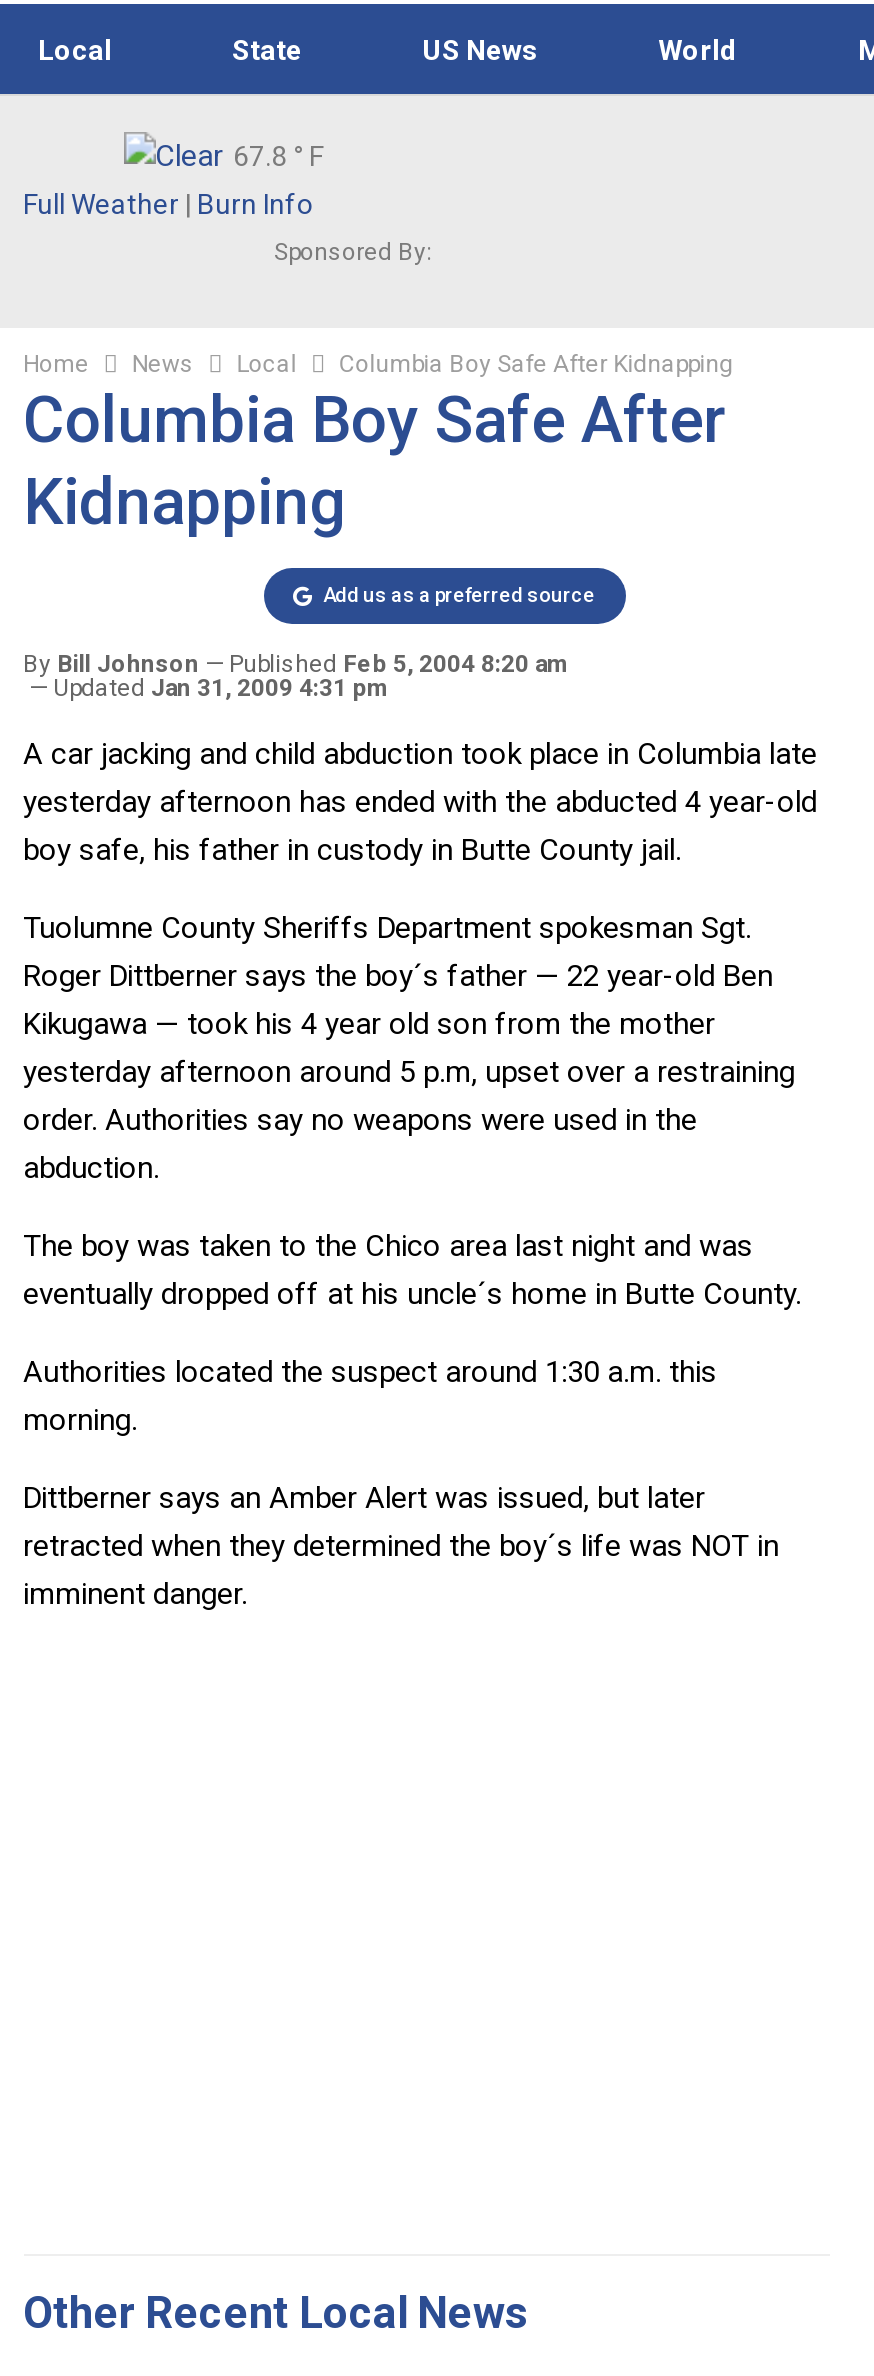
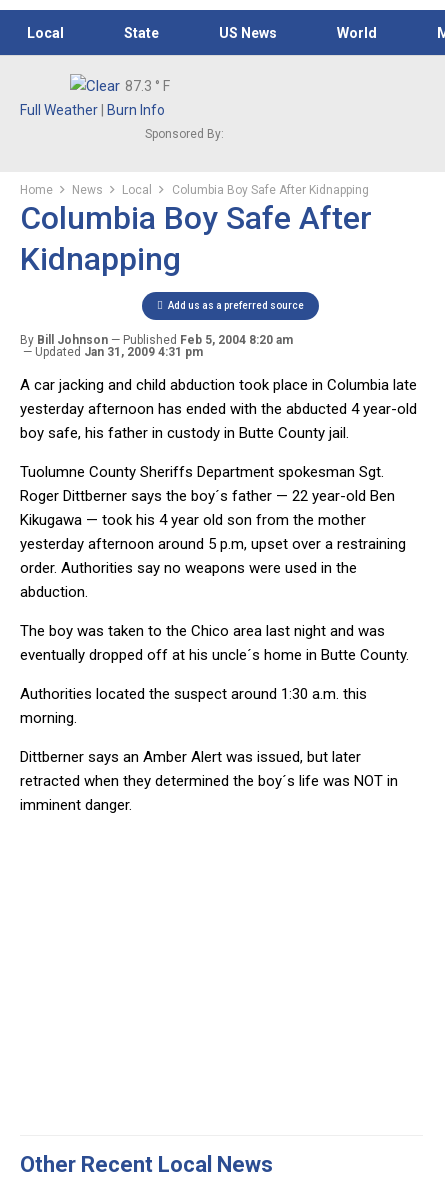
- 67.8 ° F
+ 87.3 ° F
